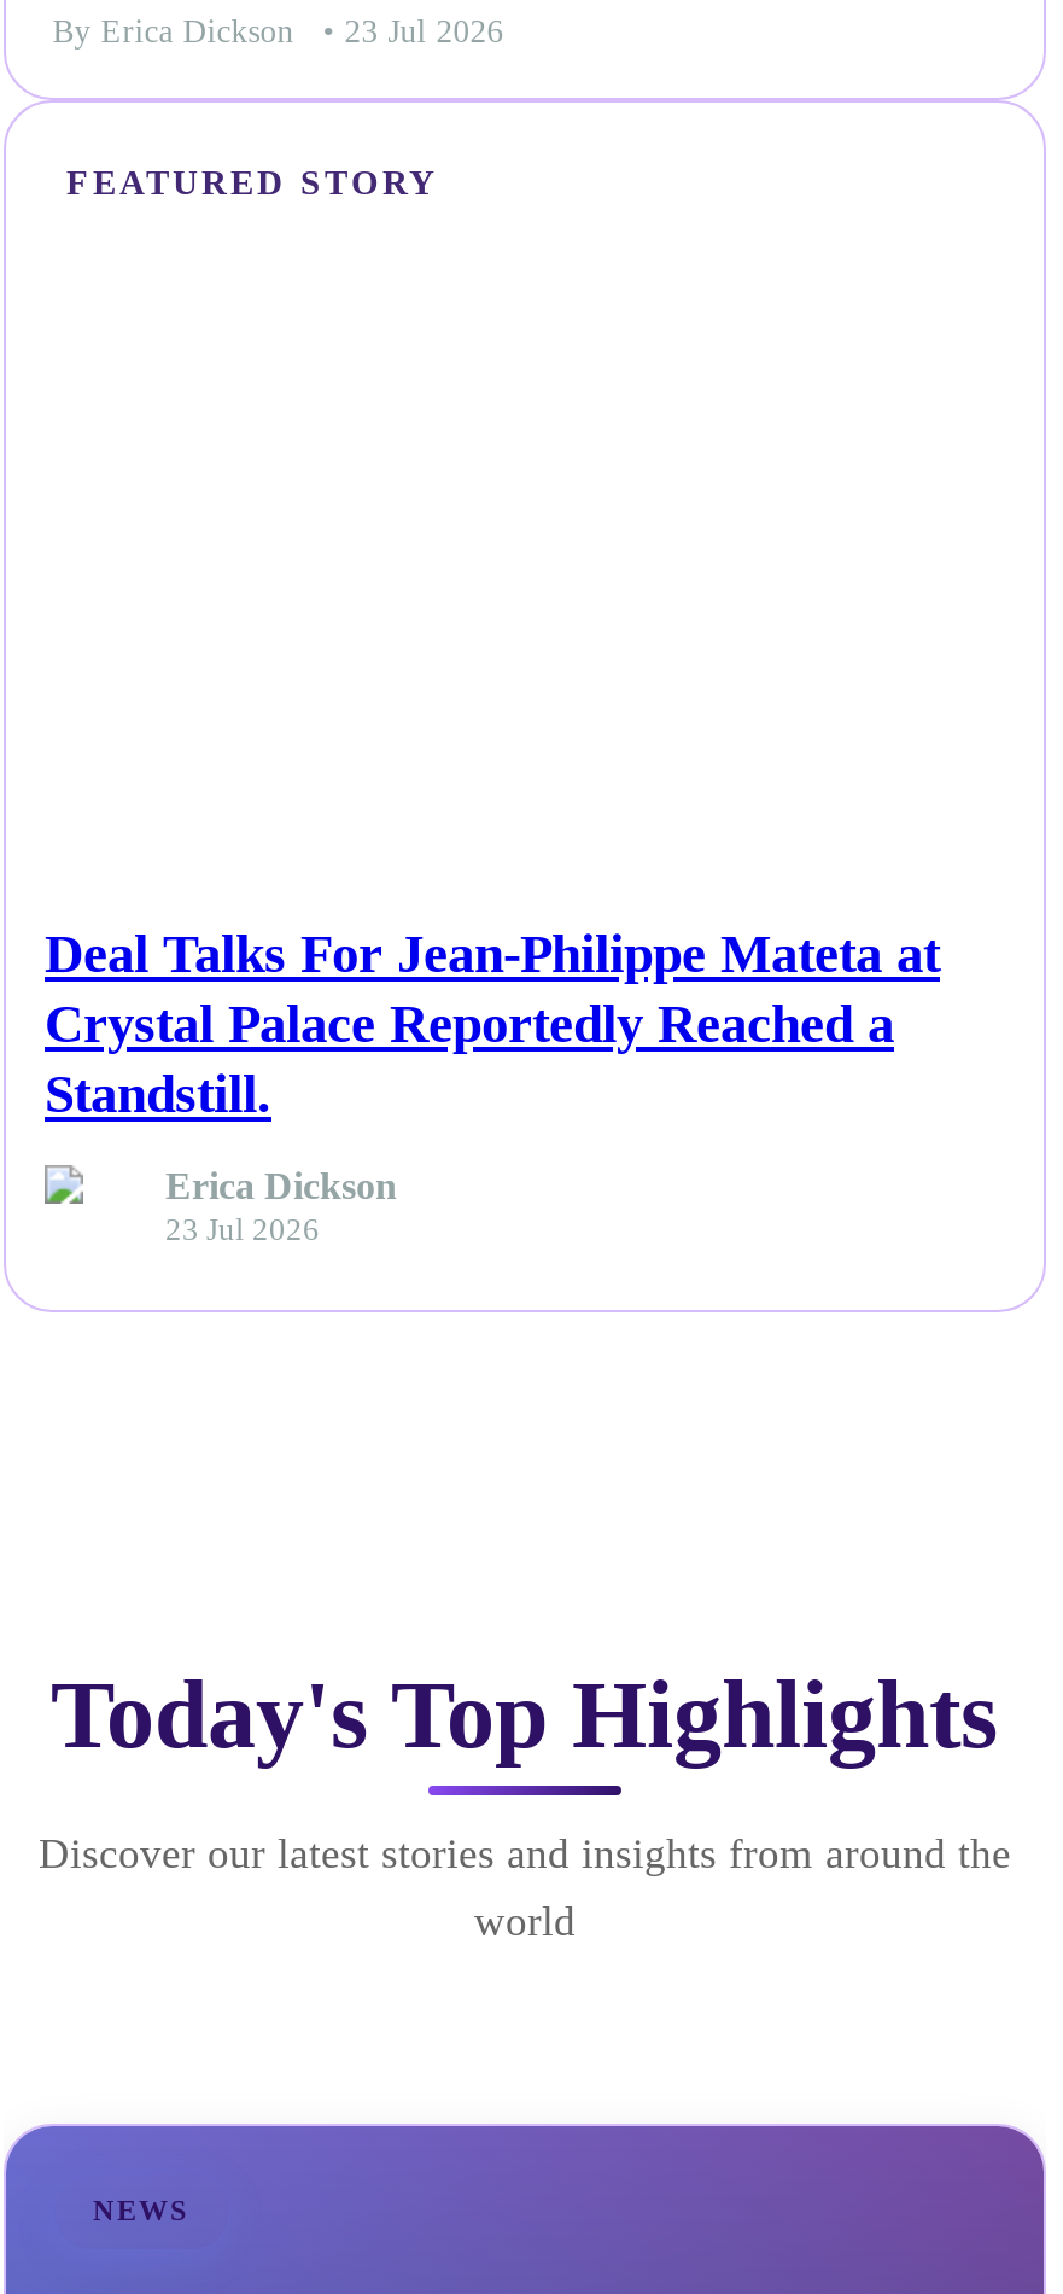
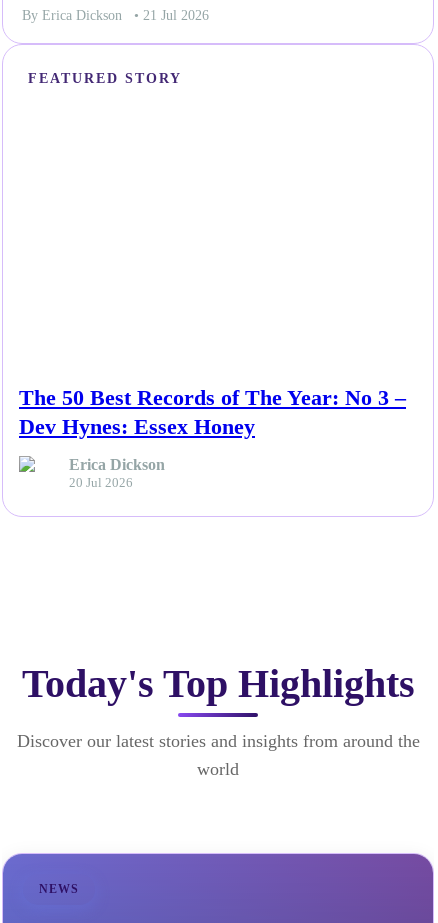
- By Erica Dickson • 23 Jul 2026
+ By Erica Dickson • 21 Jul 2026

- Deal Talks For Jean-Philippe Mateta at
- Crystal Palace Reportedly Reached a
- Standstill.
+ The 50 Best Records of The Year: No 3 –
+ Dev Hynes: Essex Honey

- 23 Jul 2026
+ 20 Jul 2026
